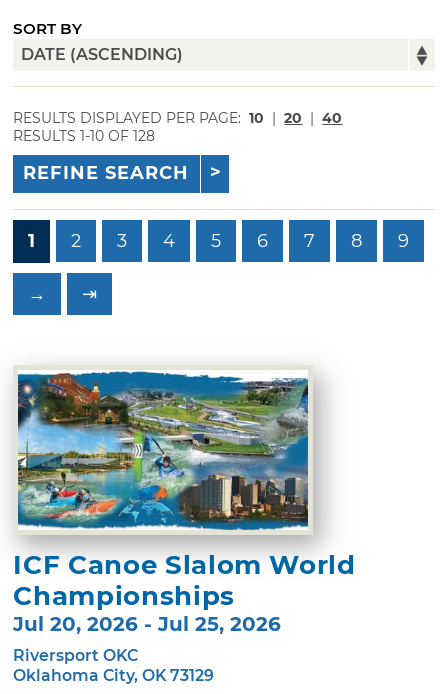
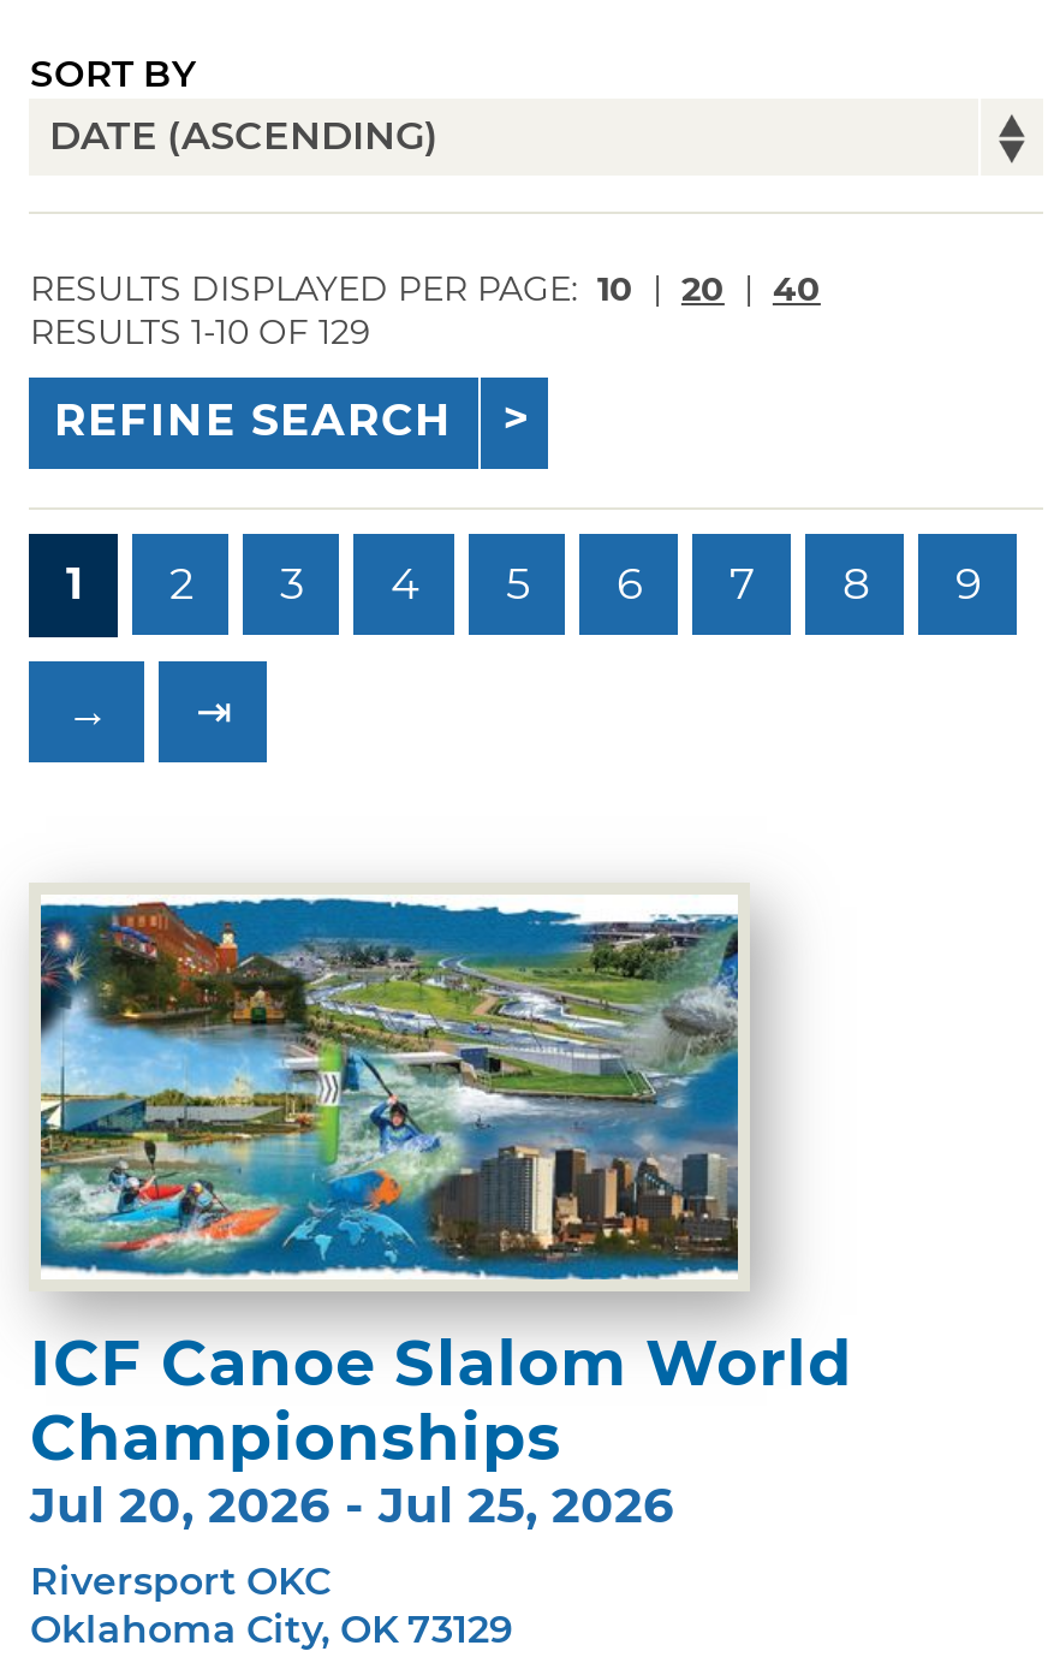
- RESULTS 1-10 OF 128
+ RESULTS 1-10 OF 129
